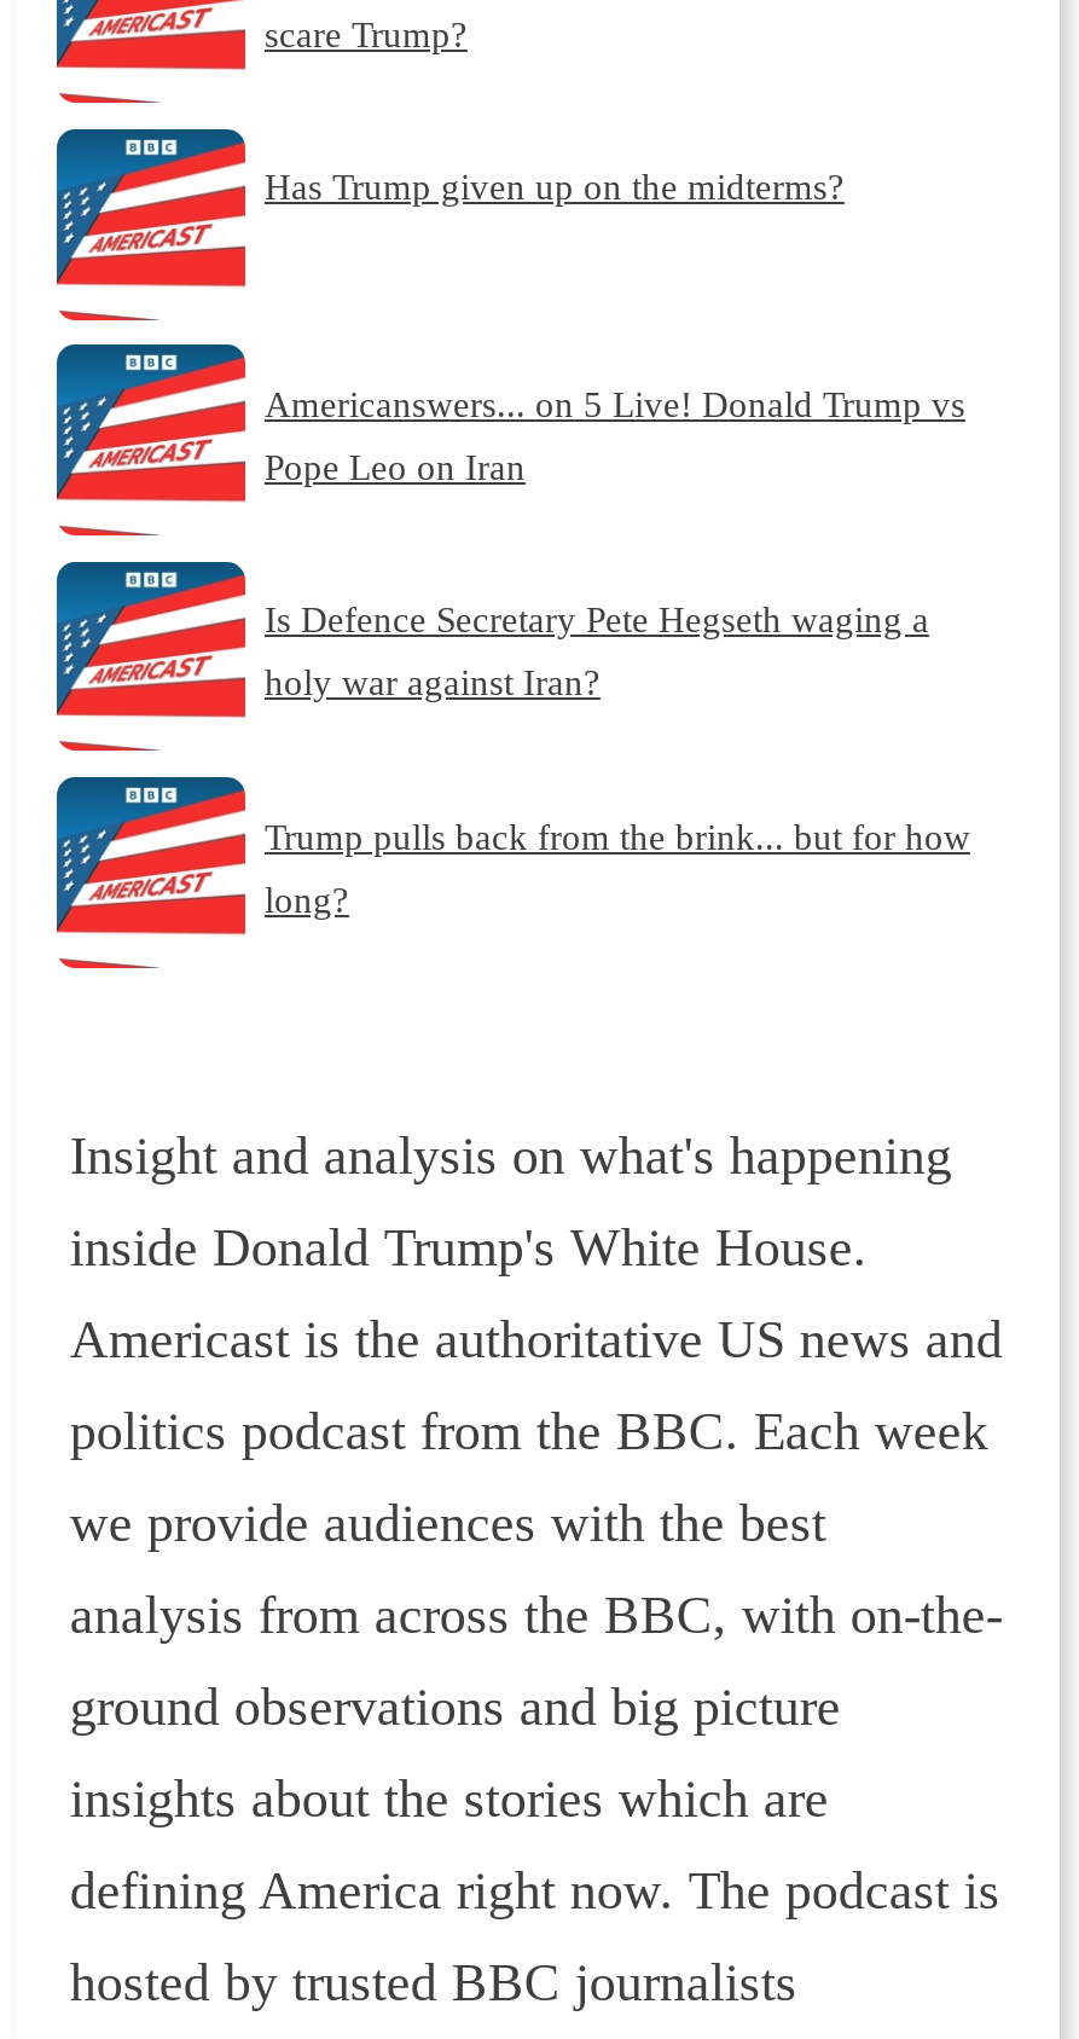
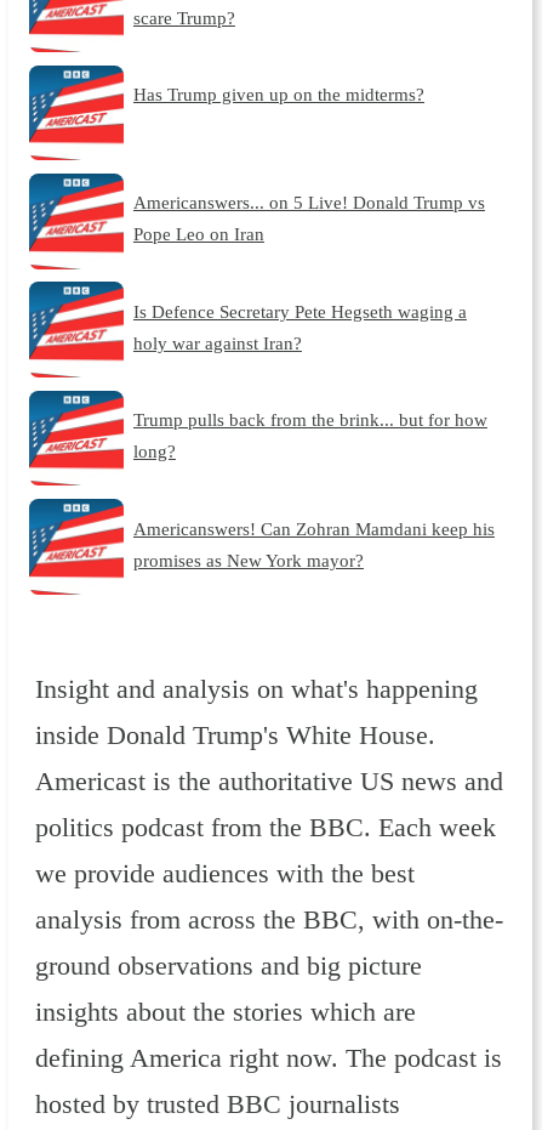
+ Americanswers! Can Zohran Mamdani keep his
+ promises as New York mayor?
